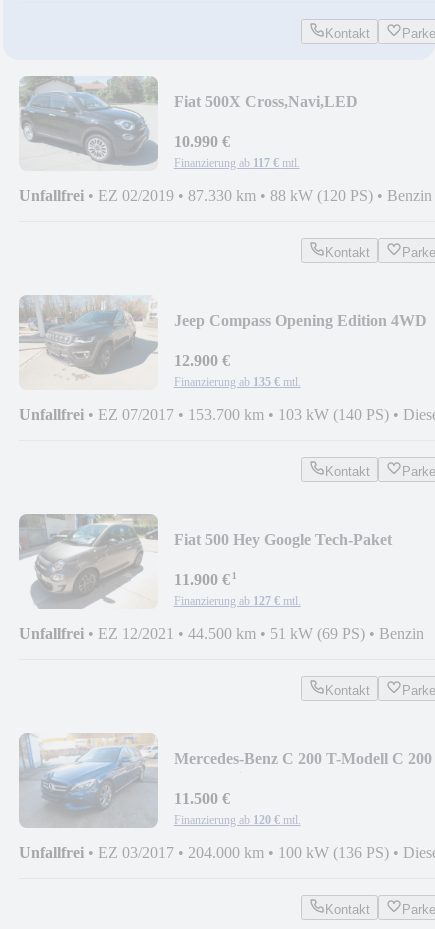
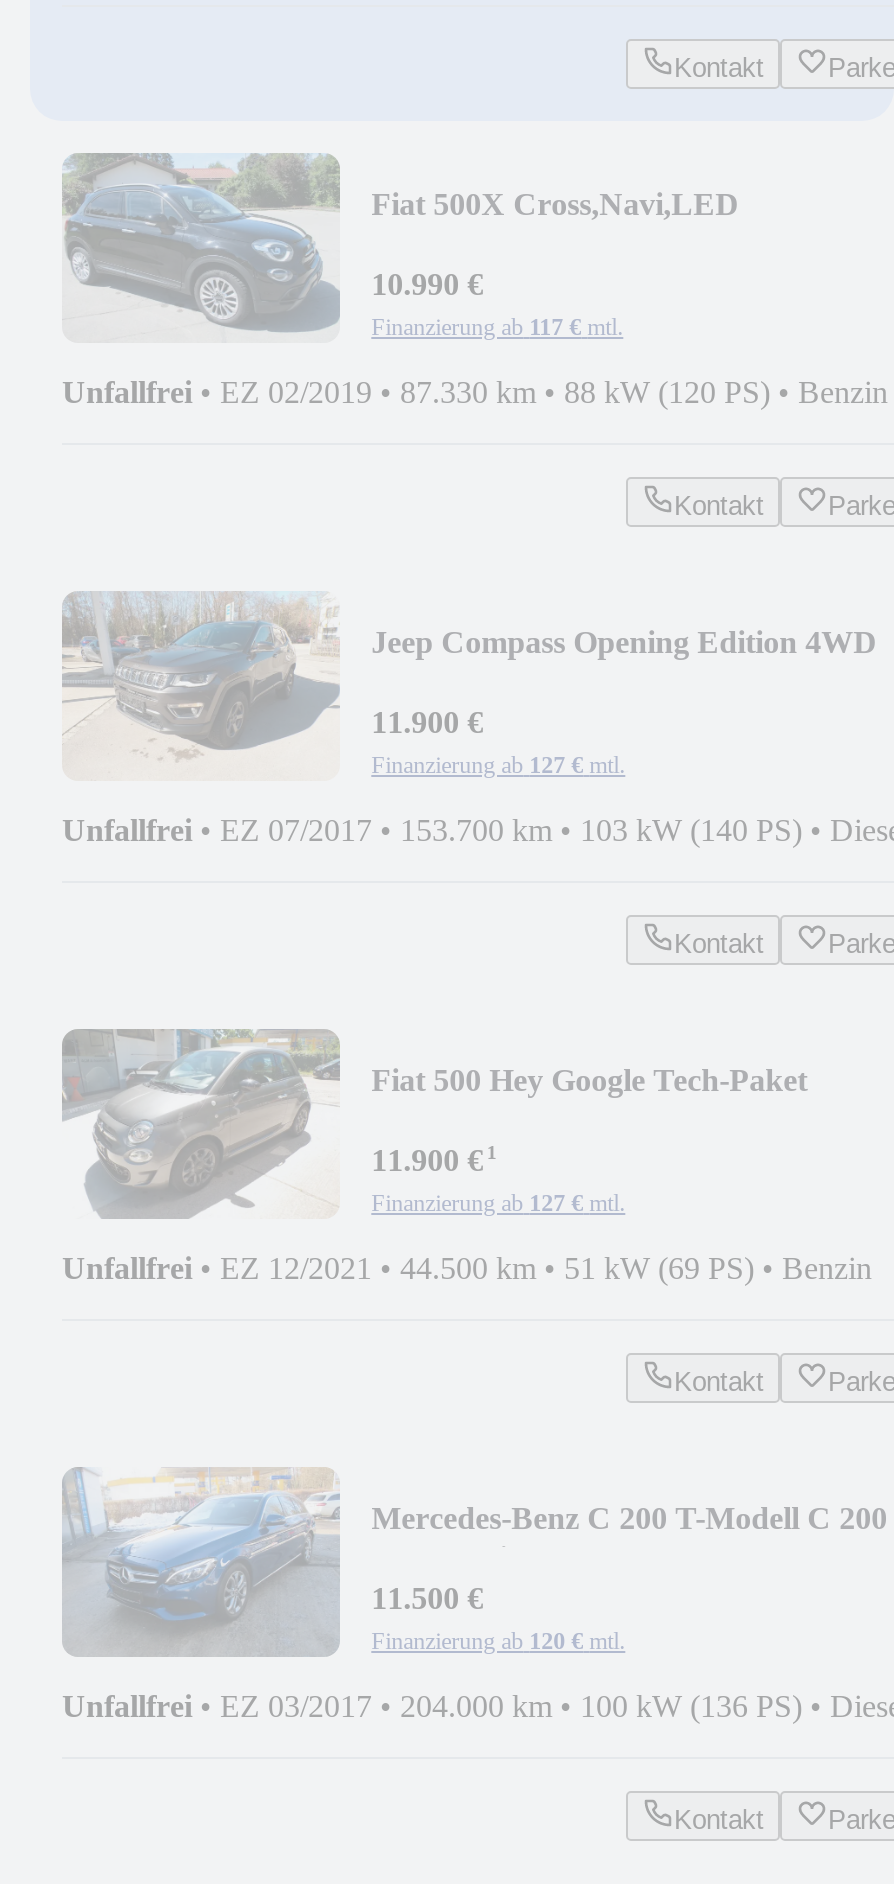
- 12.900 €
+ 11.900 €

- Finanzierung ab 135 € mtl.
+ Finanzierung ab 127 € mtl.
